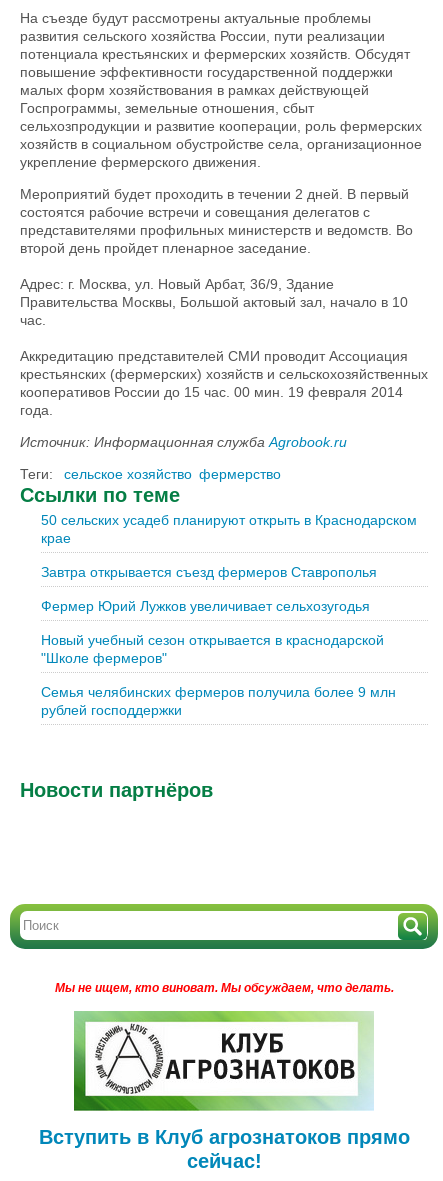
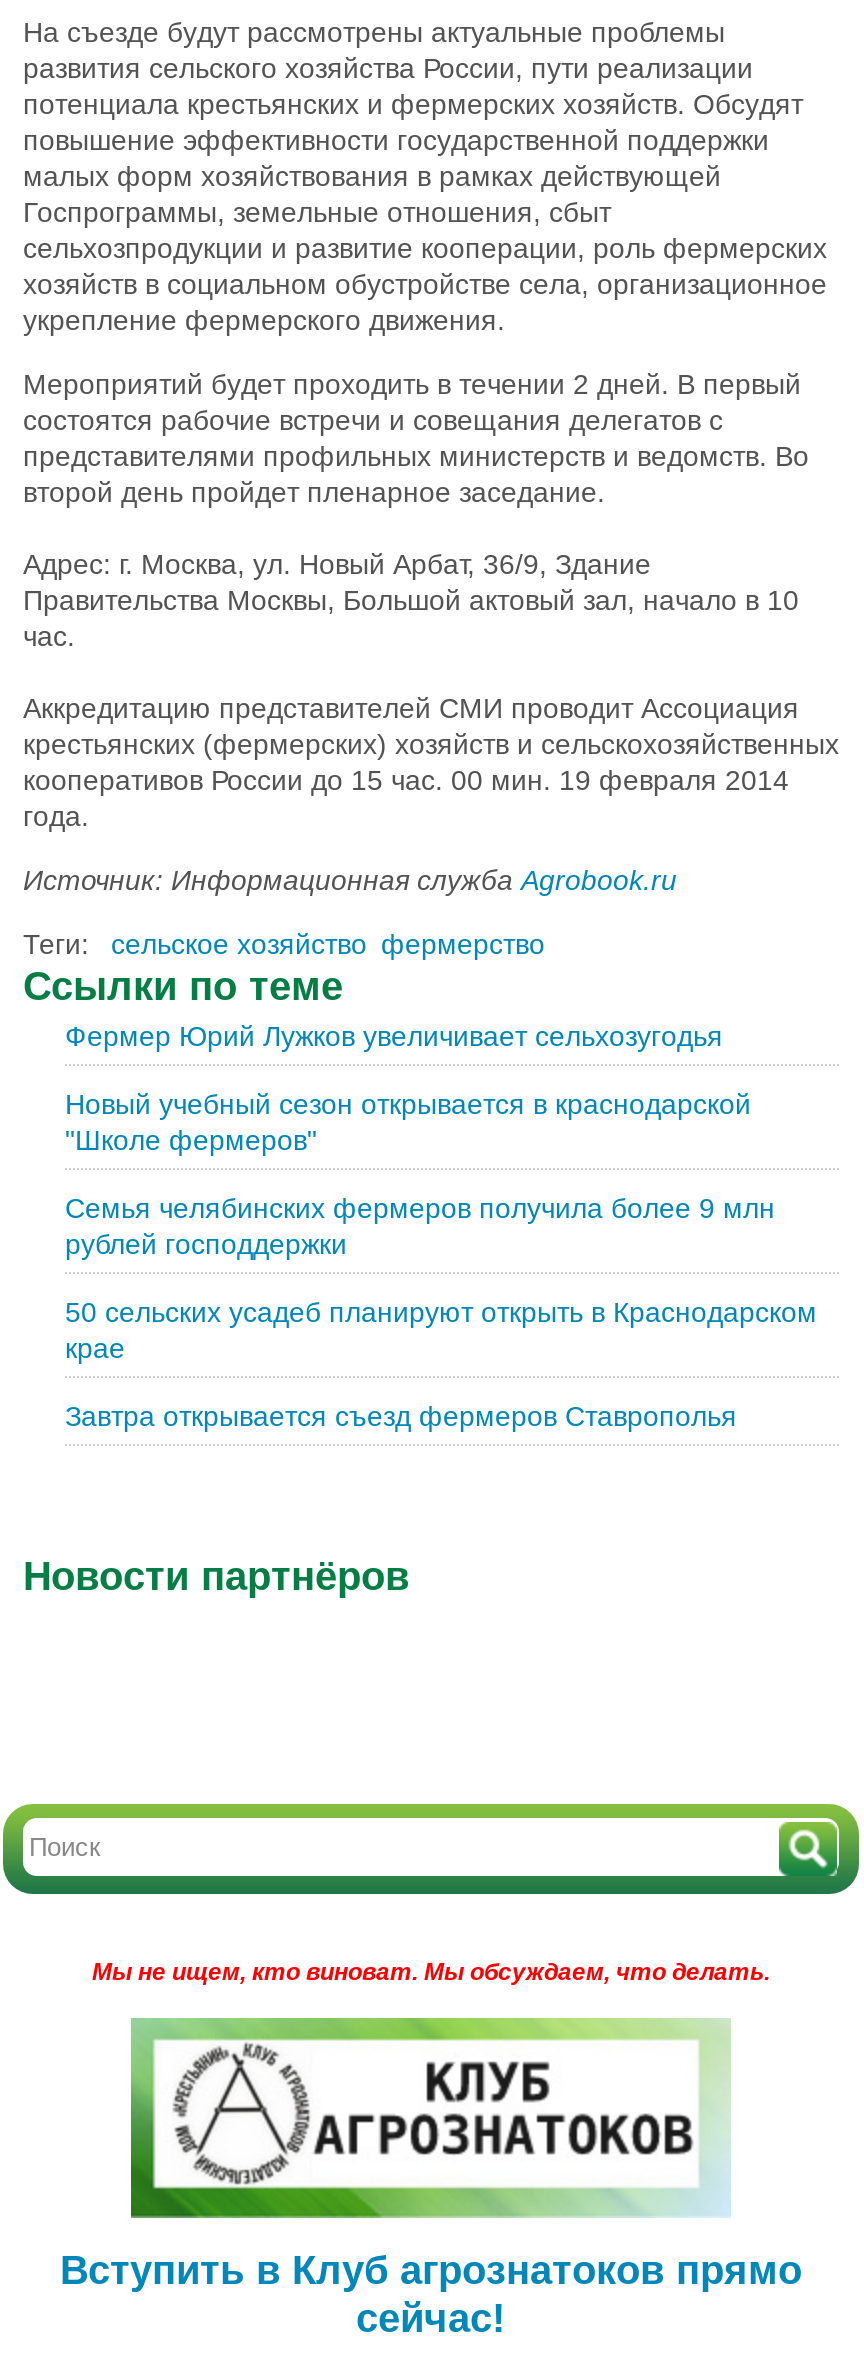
moved down: 50 сельских усадеб планируют открыть в Краснодарском | крае | Завтра открывается съезд фермеров Ставрополья

moved up: Фермер Юрий Лужков увеличивает сельхозугодья | Новый учебный сезон открывается в краснодарской | "Школе фермеров" | Семья челябинских фермеров получила более 9 млн | рублей господдержки
